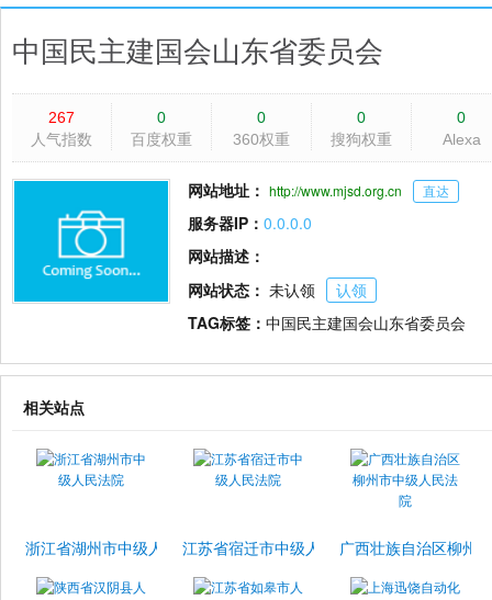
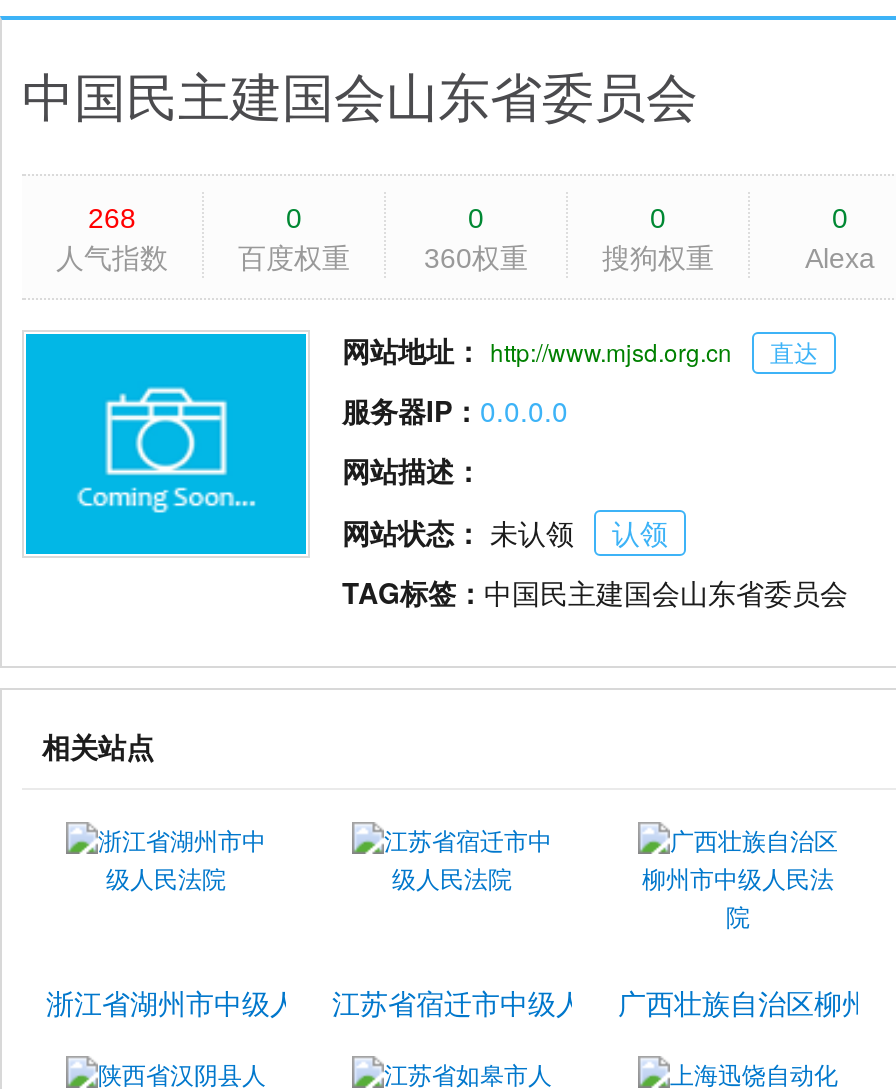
- 267
+ 268
